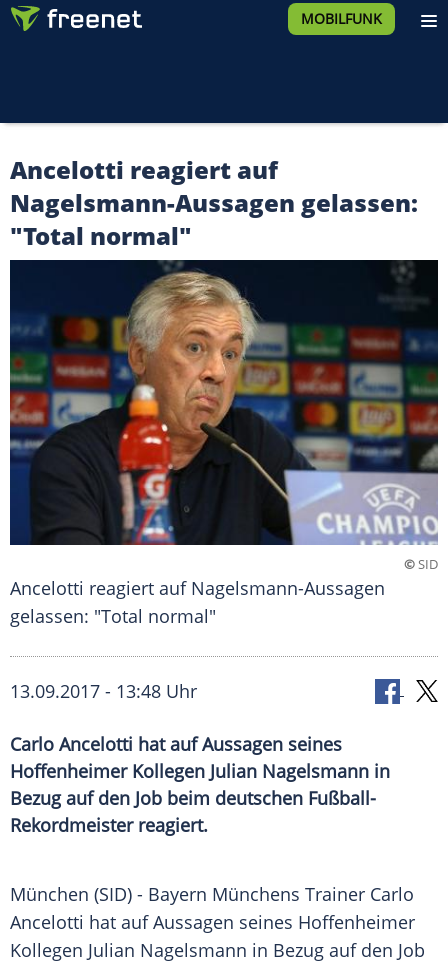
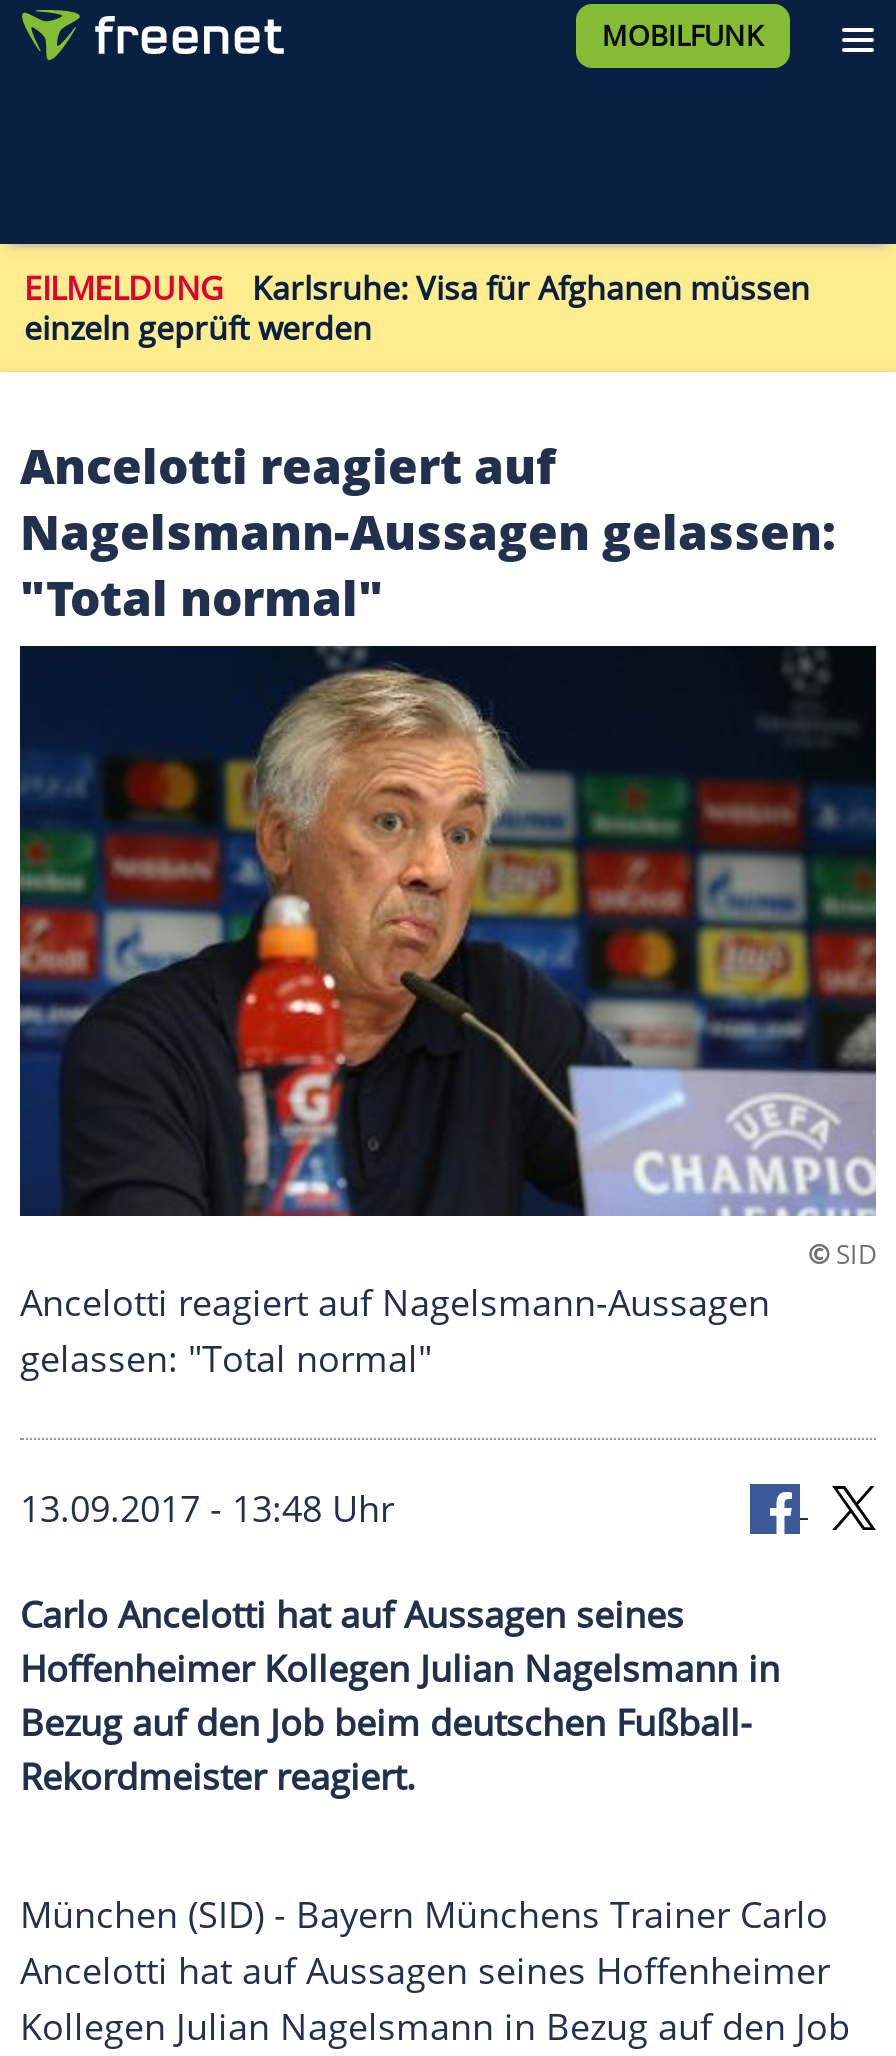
+ EILMELDUNG Karlsruhe: Visa für Afghanen müssen
+ einzeln geprüft werden
